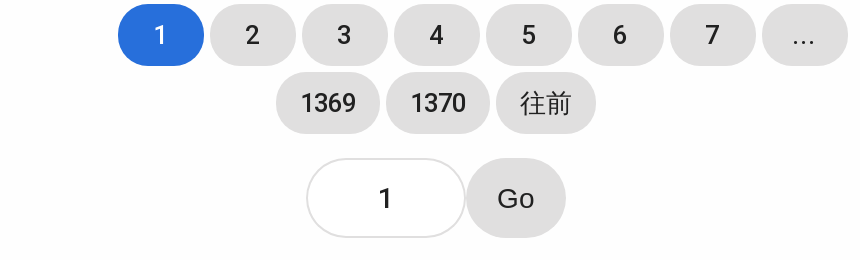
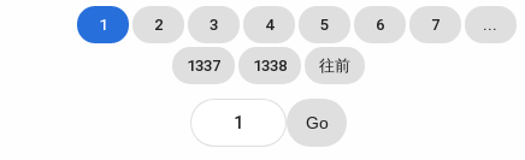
- 1369
+ 1337

- 1370
+ 1338
